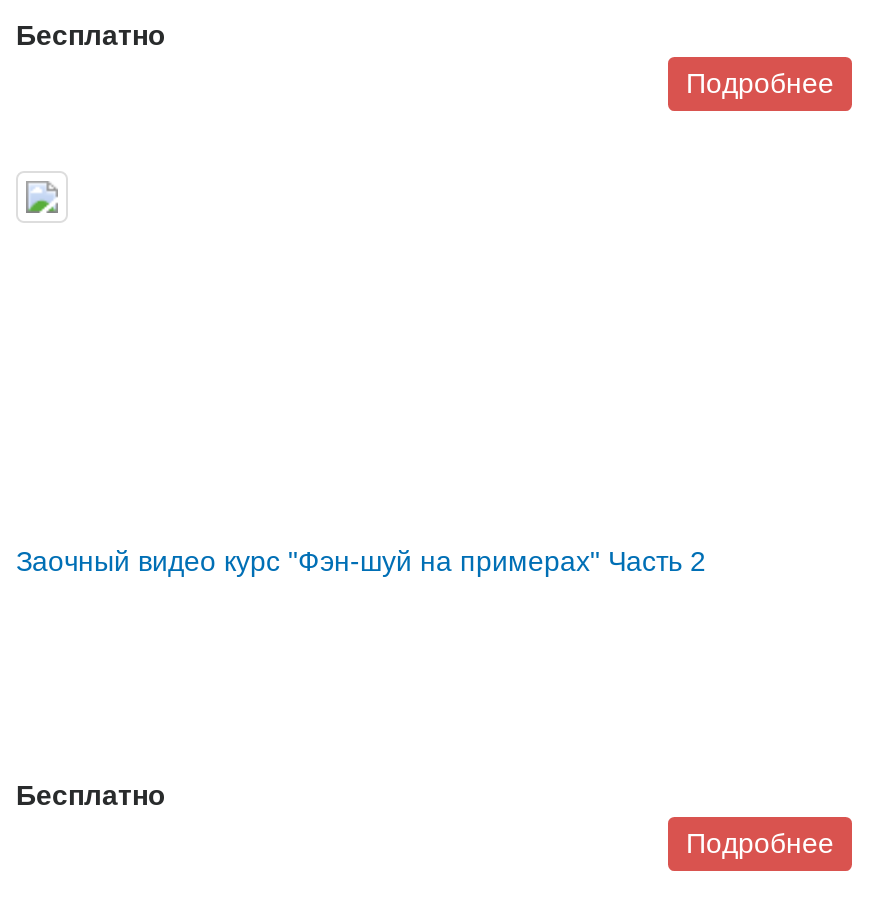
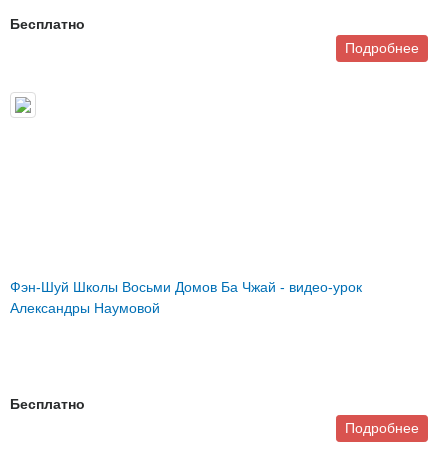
- Заочный видео курс "Фэн-шуй на примерах" Часть 2
+ Фэн-Шуй Школы Восьми Домов Ба Чжай - видео-урок
+ Александры Наумовой
